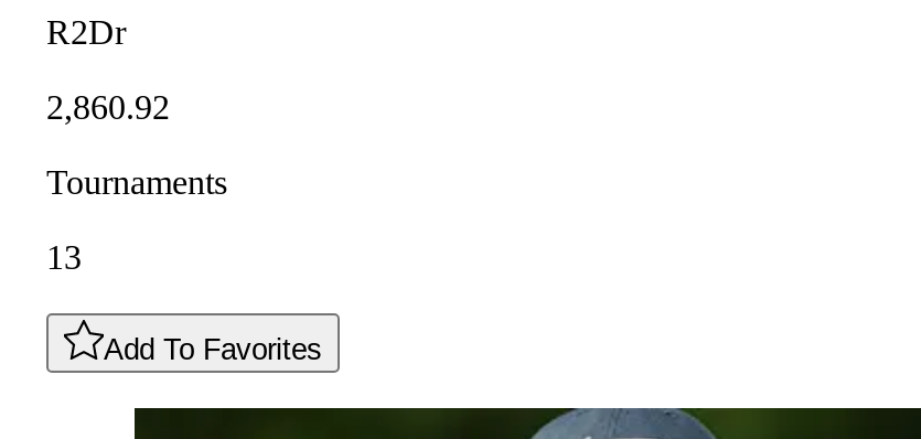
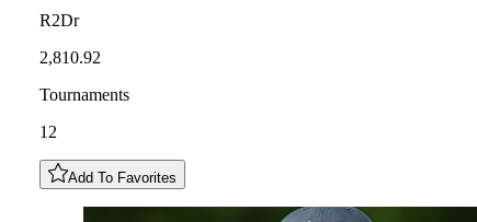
- 2,860.92
+ 2,810.92

- 13
+ 12
